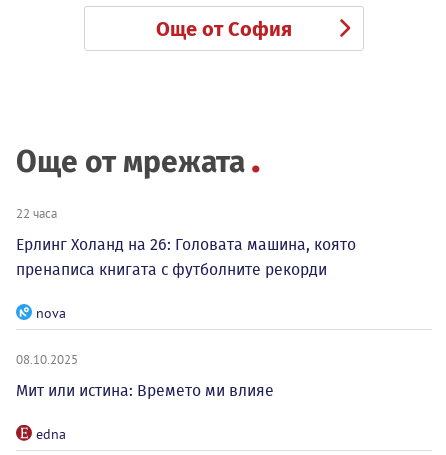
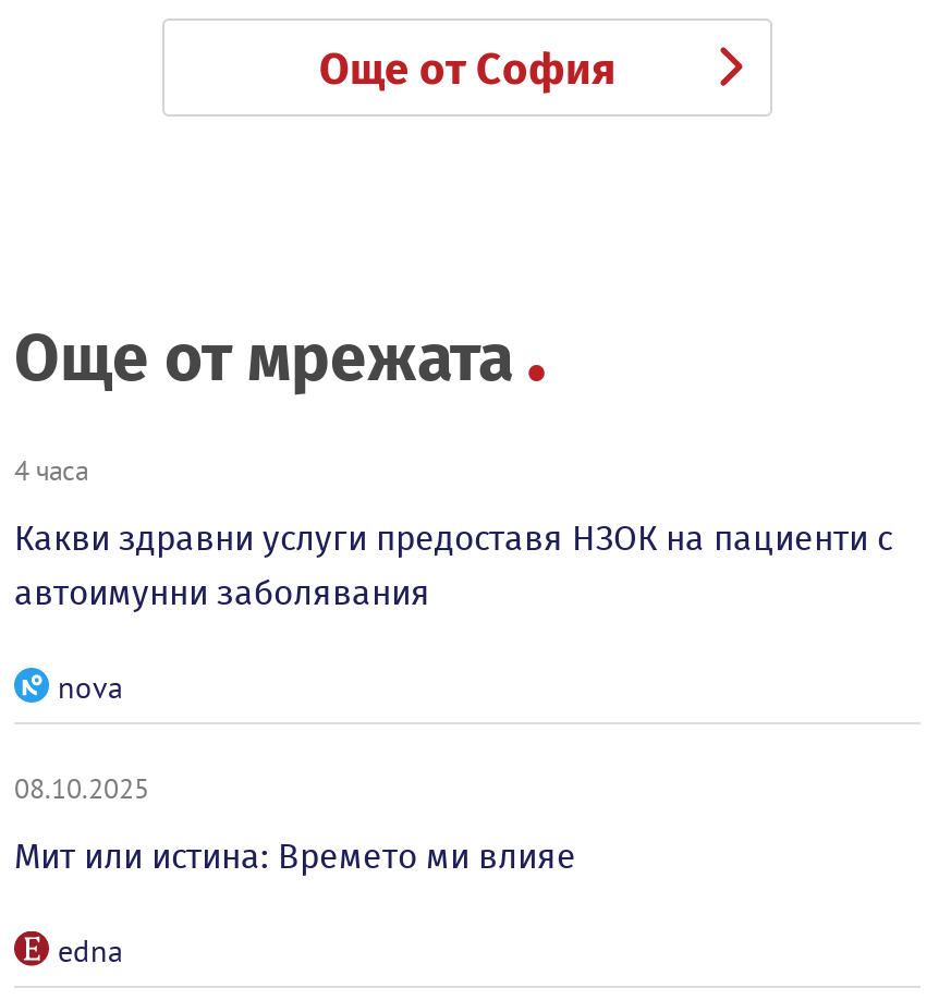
- 22 часа
+ 4 часа

- Ерлинг Холанд на 26: Головата машина, която
- пренаписа книгата с футболните рекорди
+ Какви здравни услуги предоставя НЗОК на пациенти с
+ автоимунни заболявания
